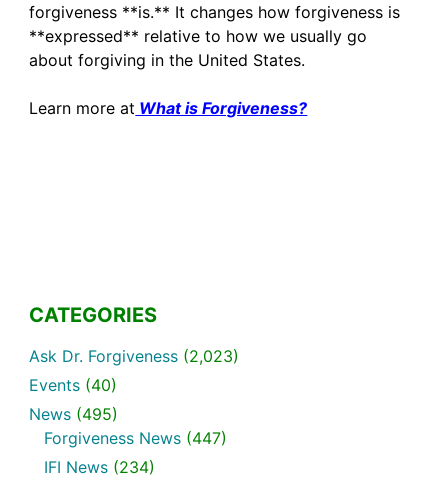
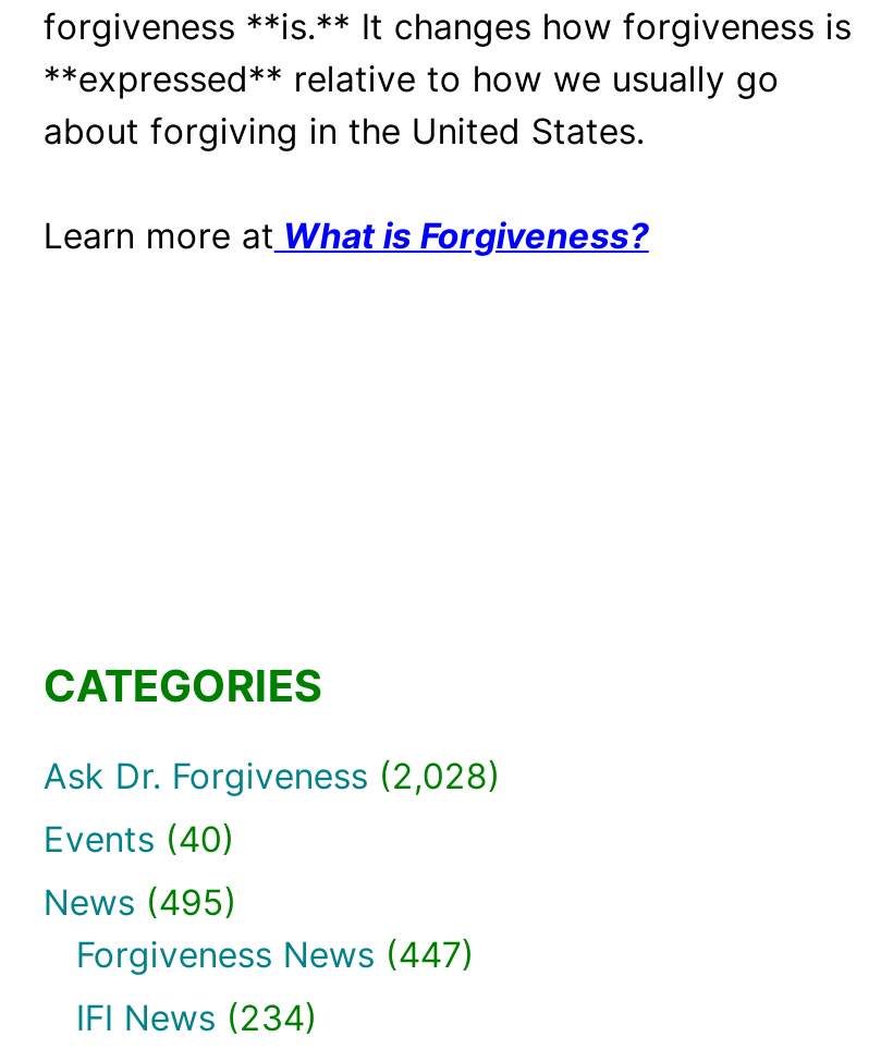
- Ask Dr. Forgiveness (2,023)
+ Ask Dr. Forgiveness (2,028)
